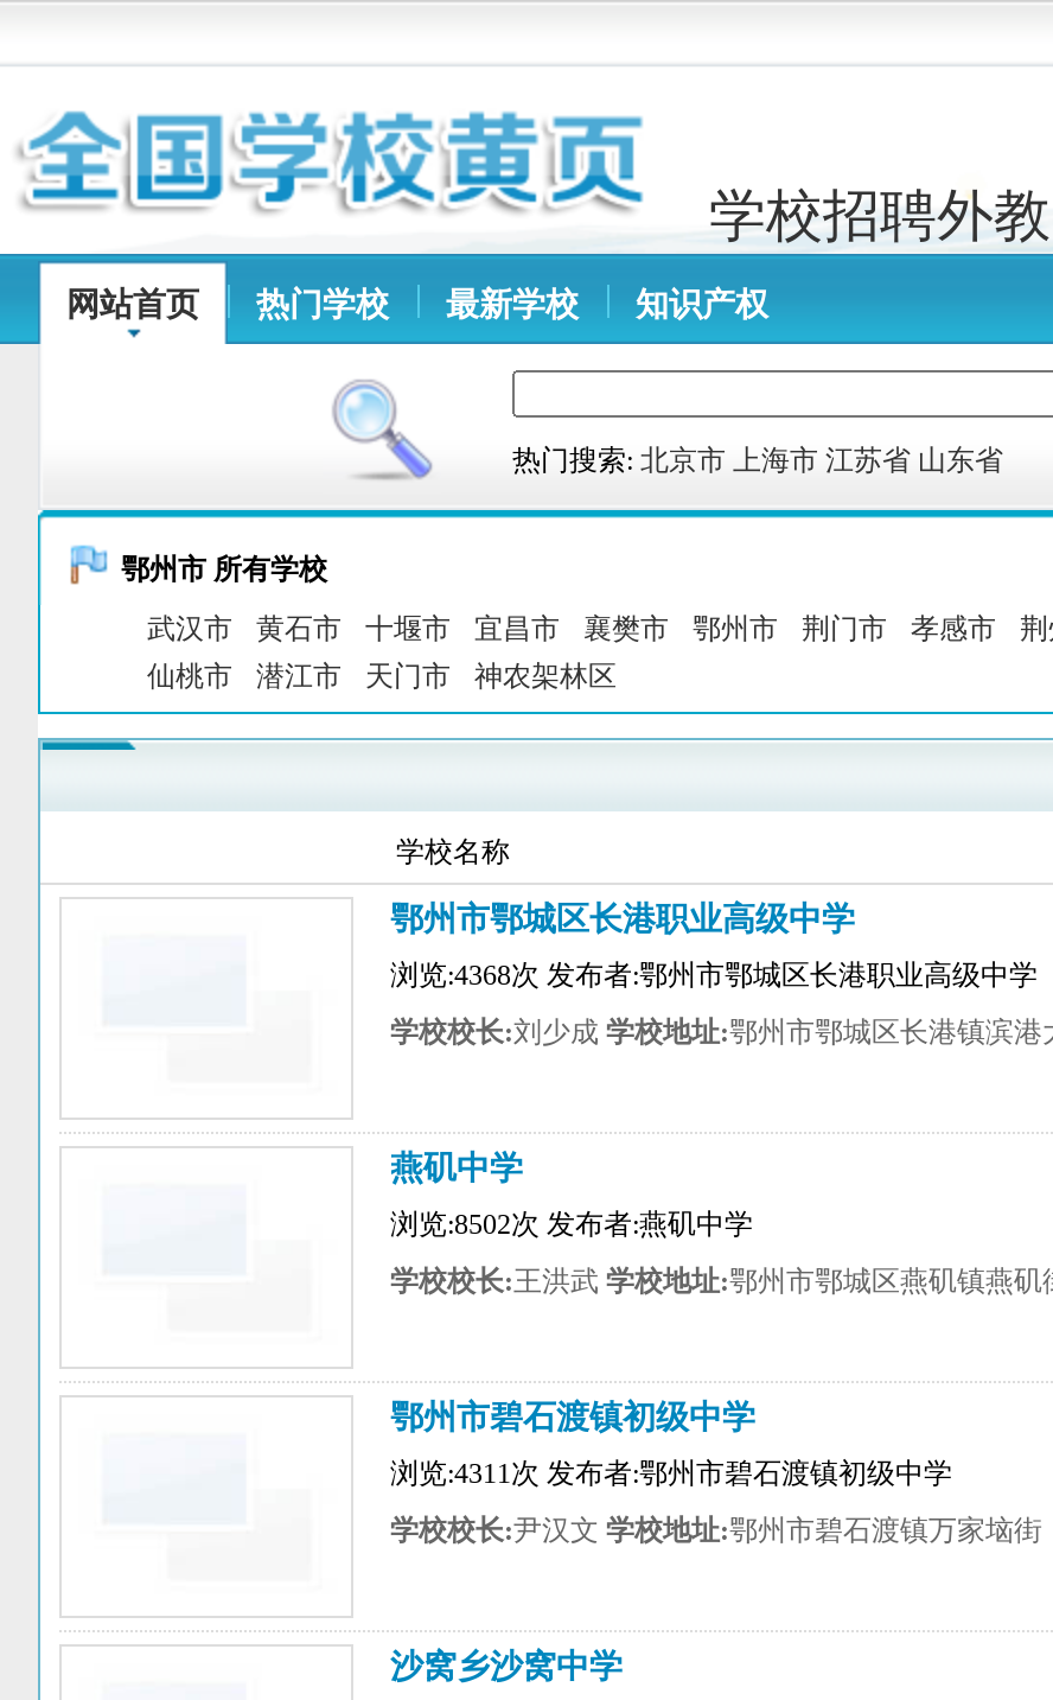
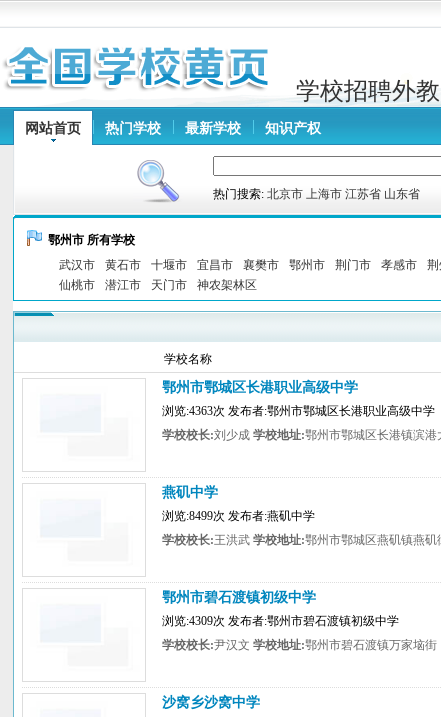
- 浏览:4368次 发布者:鄂州市鄂城区长港职业高级中学
+ 浏览:4363次 发布者:鄂州市鄂城区长港职业高级中学

- 浏览:8502次 发布者:燕矶中学
+ 浏览:8499次 发布者:燕矶中学

- 浏览:4311次 发布者:鄂州市碧石渡镇初级中学
+ 浏览:4309次 发布者:鄂州市碧石渡镇初级中学
